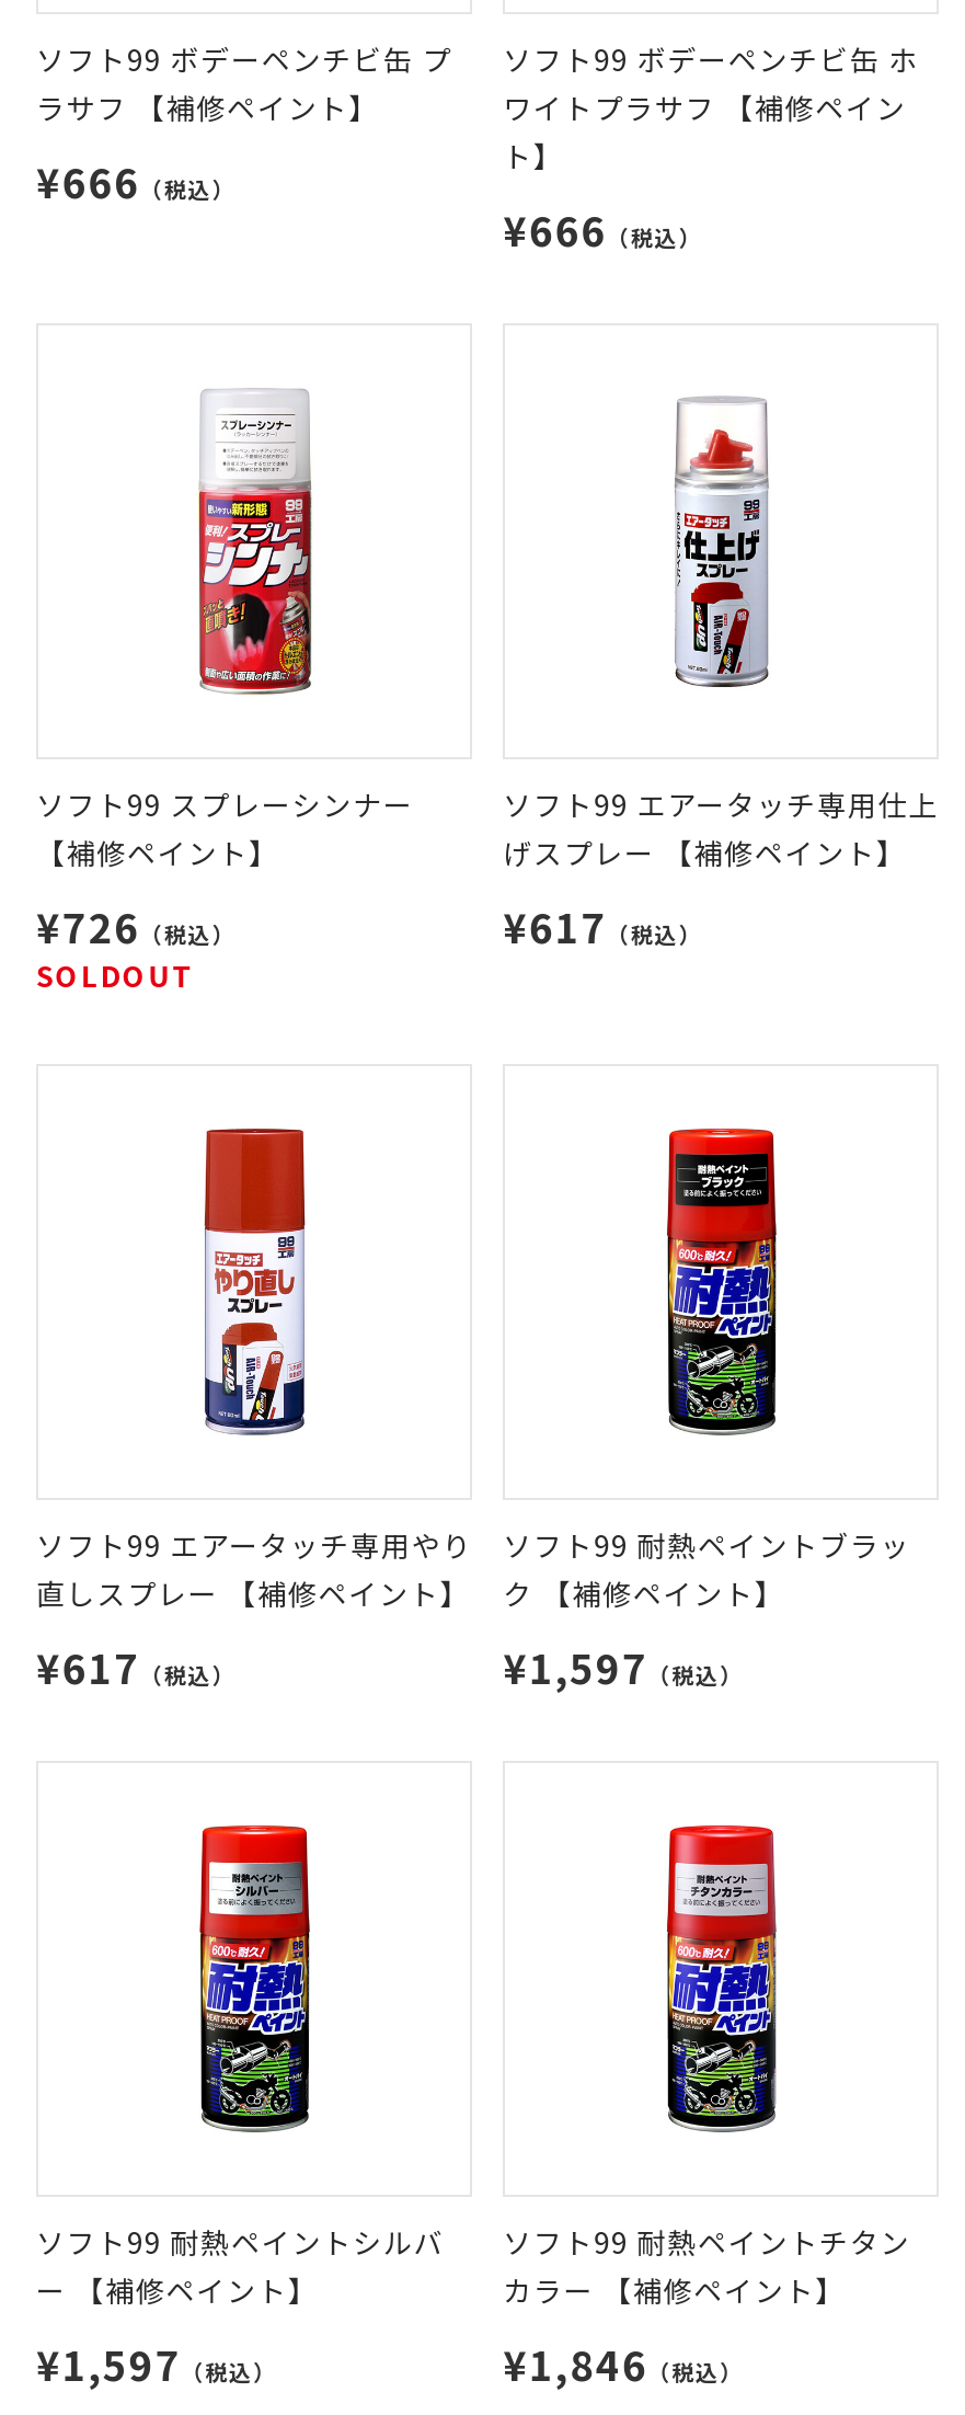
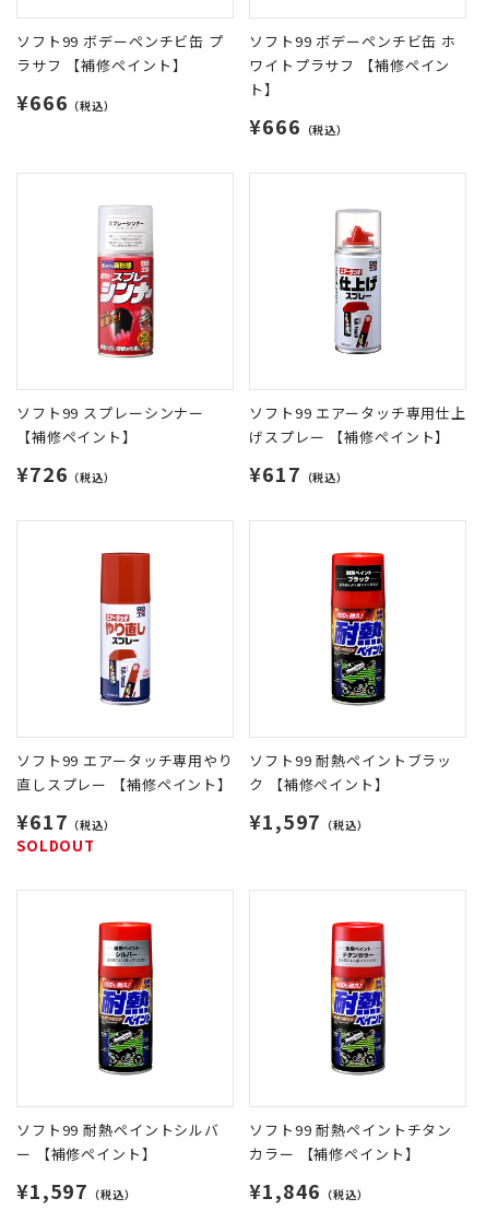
moved down: SOLDOUT

moved up: [image] | ソフト99 エアータッチ専用やり | 直しスプレー 【補修ペイント】 | ¥617（税込） | ソフト99 耐熱ペイントブラッ | ク 【補修ペイント】 | ¥1,597（税込）
